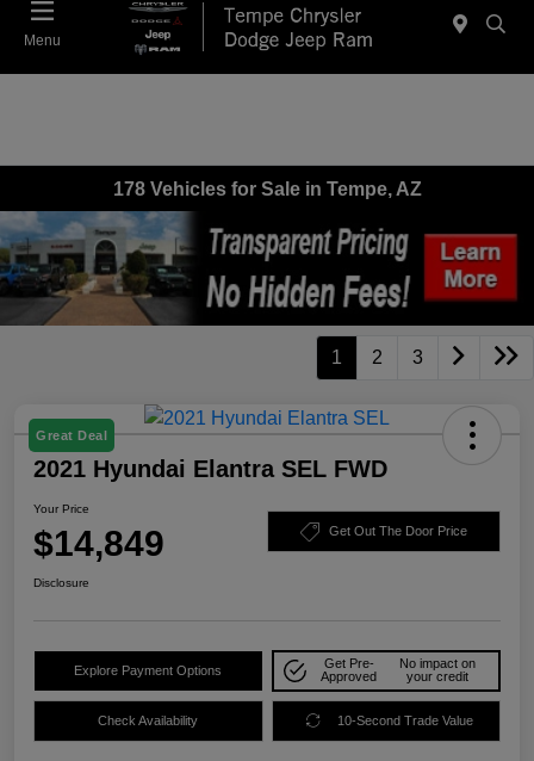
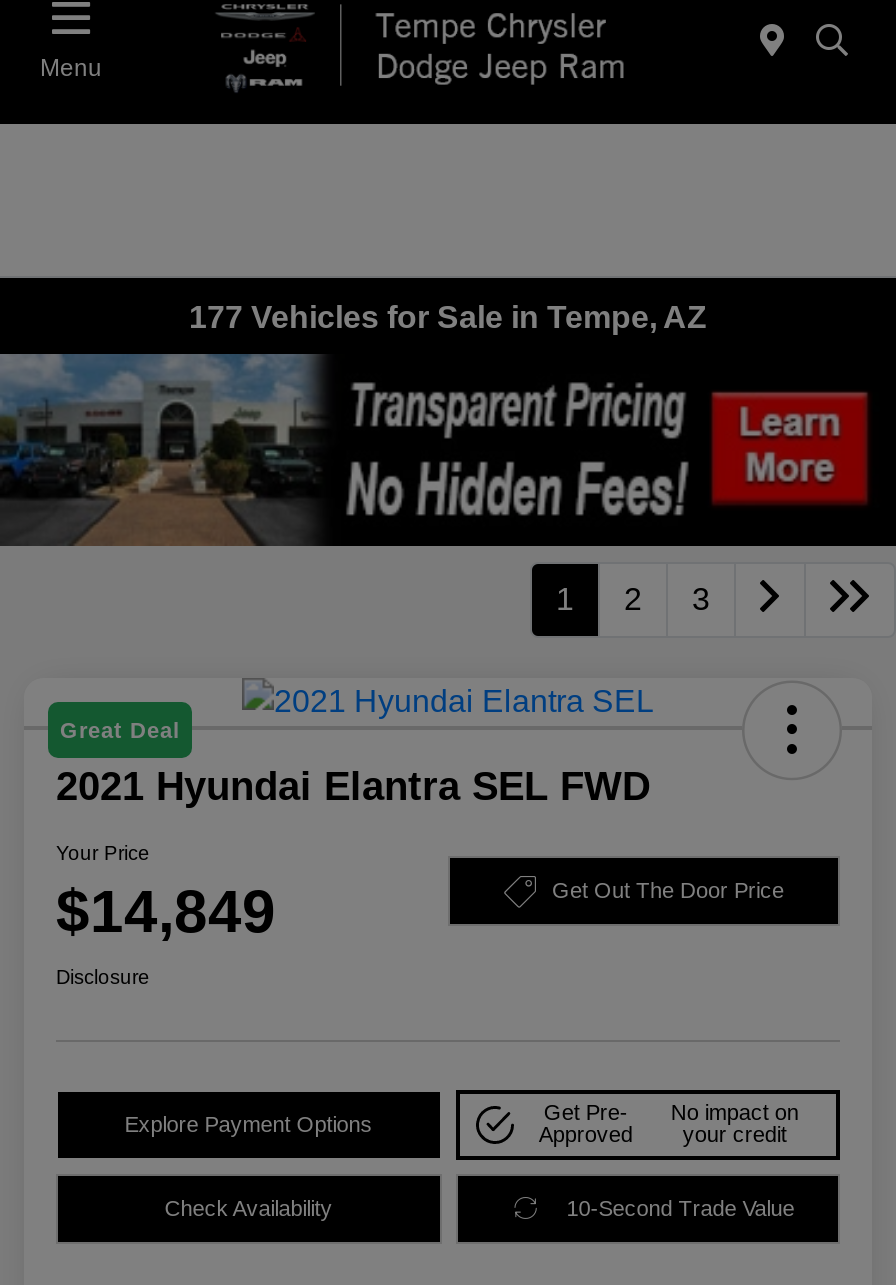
- 178 Vehicles for Sale in Tempe, AZ
+ 177 Vehicles for Sale in Tempe, AZ
